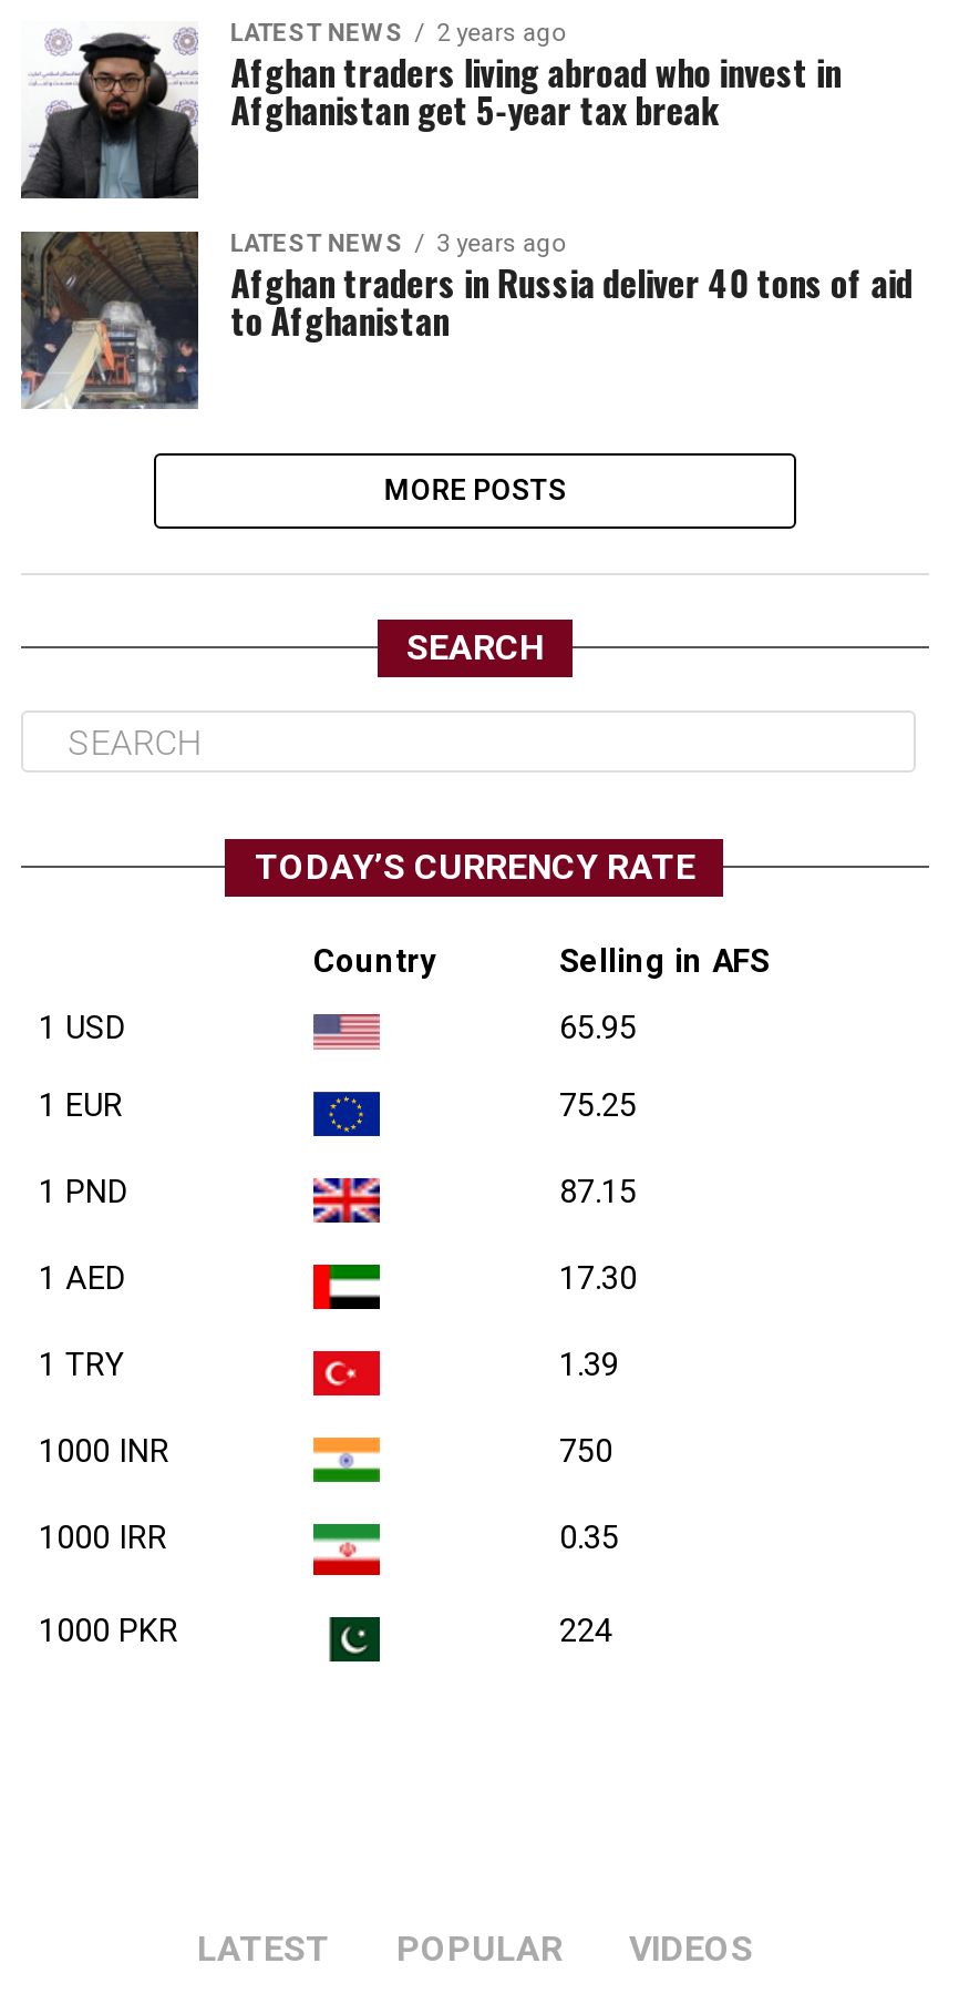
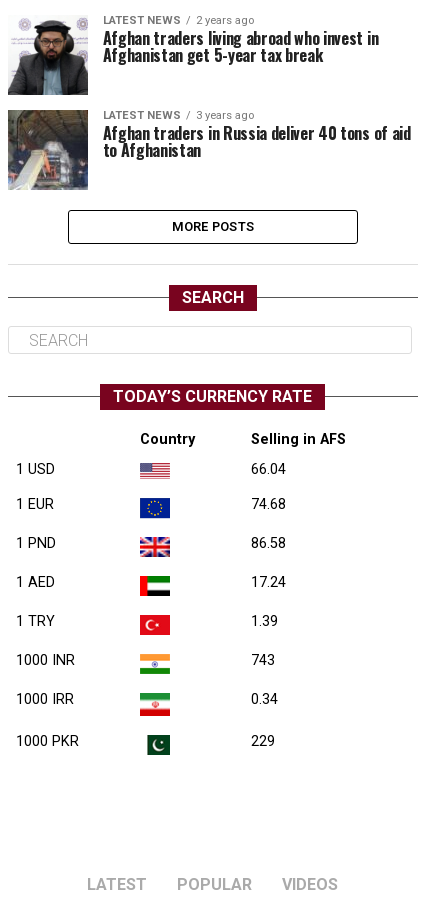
- 65.95
+ 66.04

- 75.25
+ 74.68

- 87.15
+ 86.58

- 17.30
+ 17.24

- 750
+ 743

- 0.35
+ 0.34

- 224
+ 229
